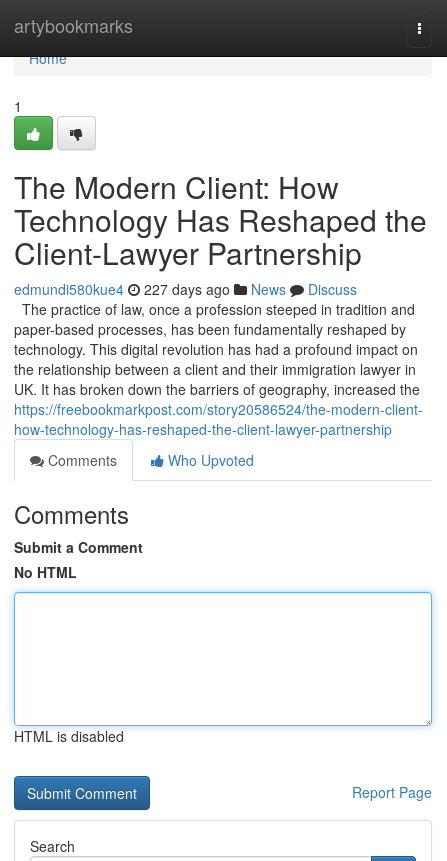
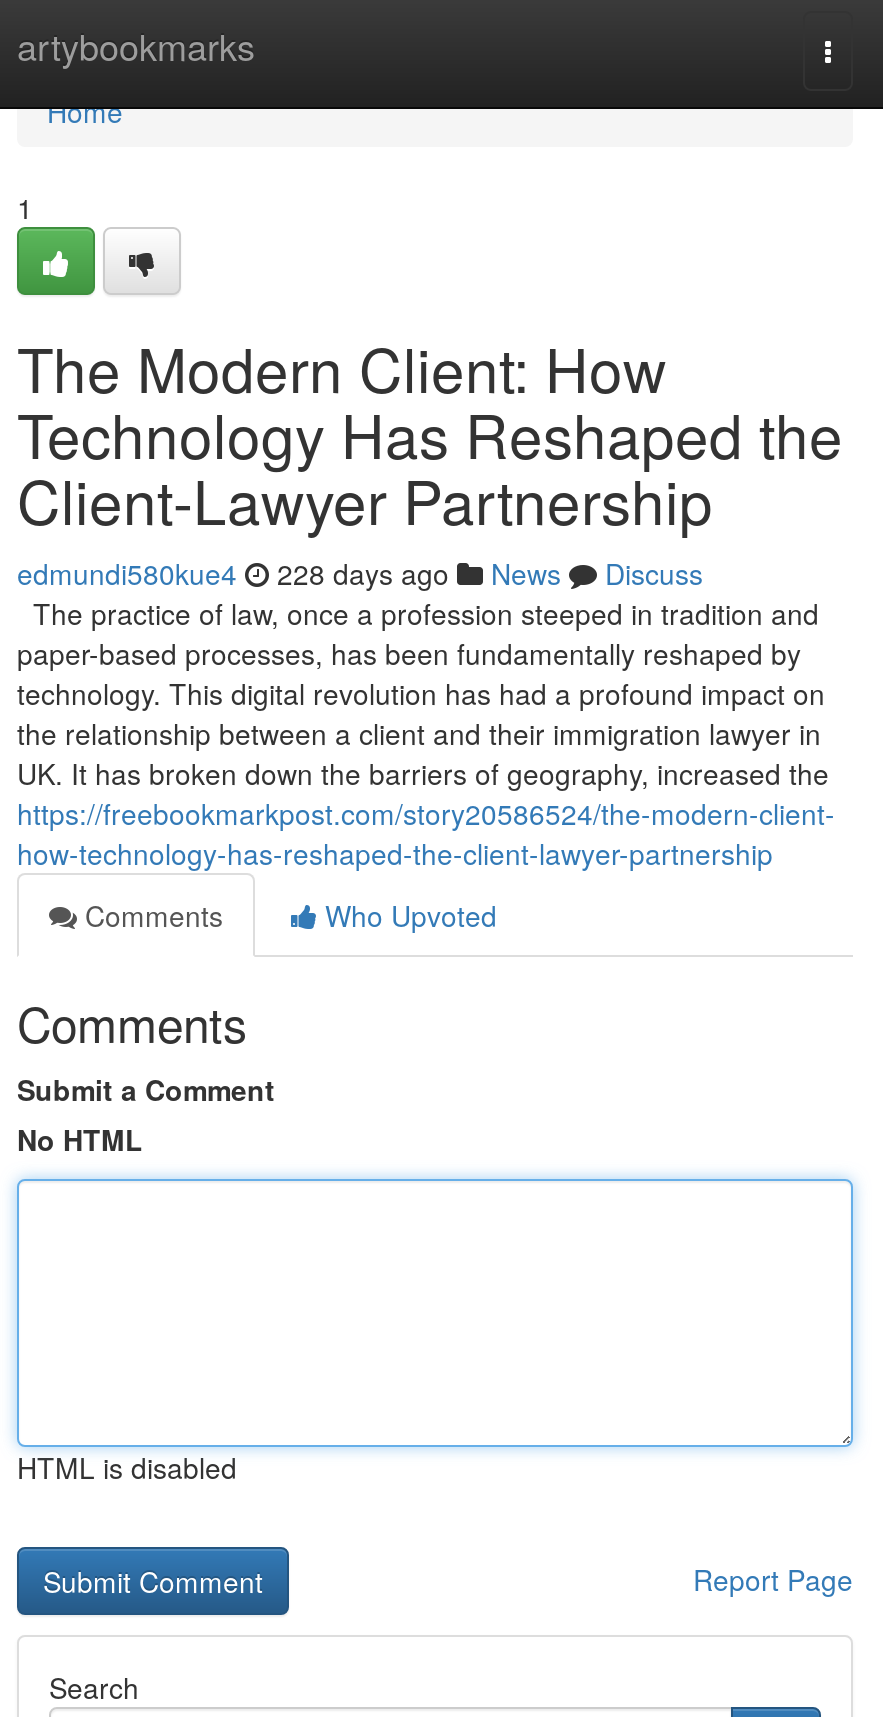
- edmundi580kue4 227 days ago News Discuss
+ edmundi580kue4 228 days ago News Discuss
